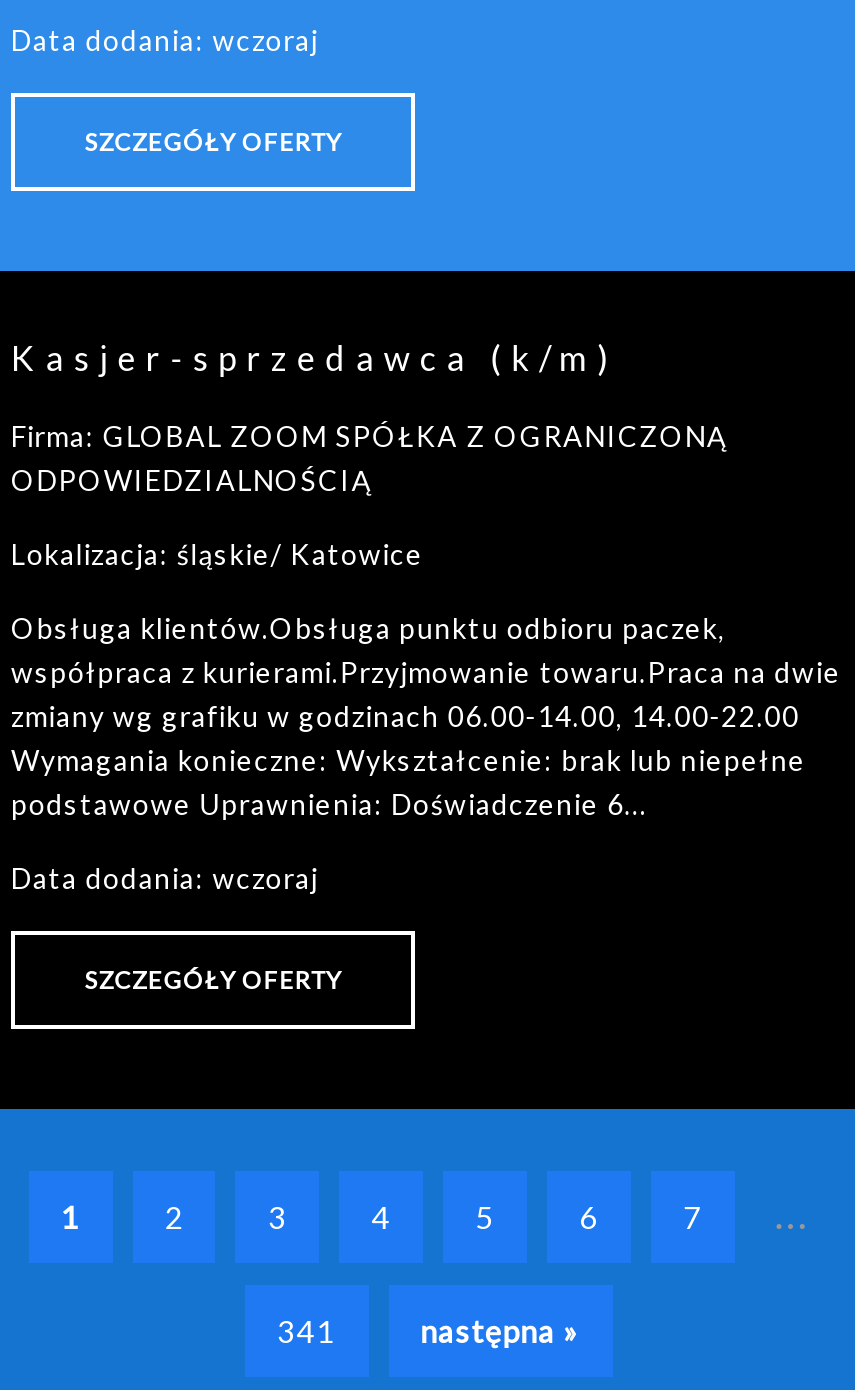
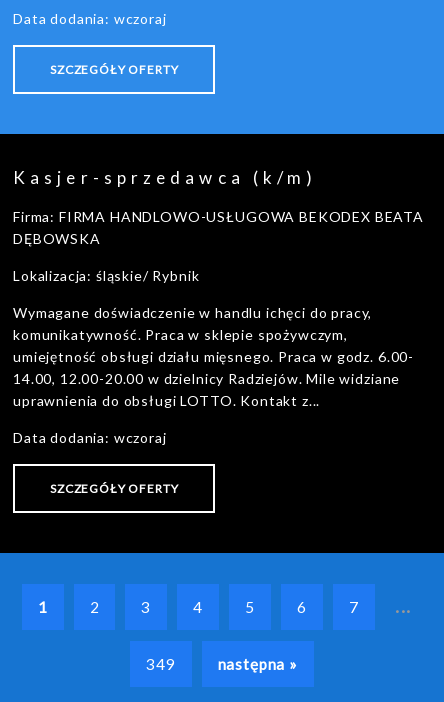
- Firma: GLOBAL ZOOM SPÓŁKA Z OGRANICZONĄ
- ODPOWIEDZIALNOŚCIĄ
+ Firma: FIRMA HANDLOWO-USŁUGOWA BEKODEX BEATA
+ DĘBOWSKA

- Lokalizacja: śląskie/ Katowice
+ Lokalizacja: śląskie/ Rybnik

- Obsługa klientów.Obsługa punktu odbioru paczek,
- współpraca z kurierami.Przyjmowanie towaru.Praca na dwie
- zmiany wg grafiku w godzinach 06.00-14.00, 14.00-22.00
- Wymagania konieczne: Wykształcenie: brak lub niepełne
- podstawowe Uprawnienia: Doświadczenie 6...
+ Wymagane doświadczenie w handlu ichęci do pracy,
+ komunikatywność. Praca w sklepie spożywczym,
+ umiejętność obsługi działu mięsnego. Praca w godz. 6.00-
+ 14.00, 12.00-20.00 w dzielnicy Radziejów. Mile widziane
+ uprawnienia do obsługi LOTTO. Kontakt z...

- 341
+ 349
